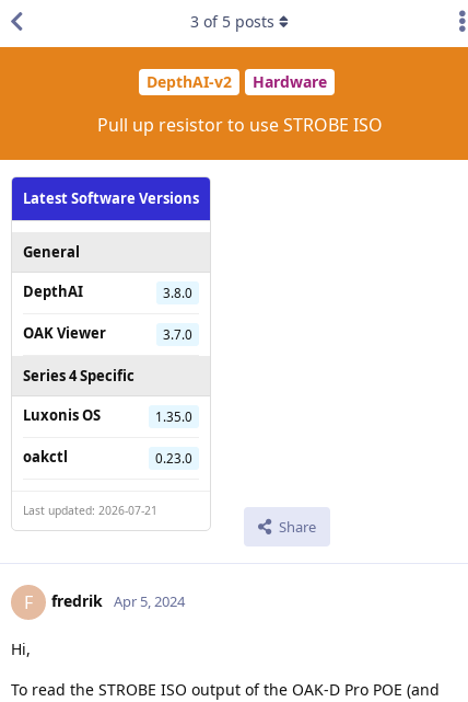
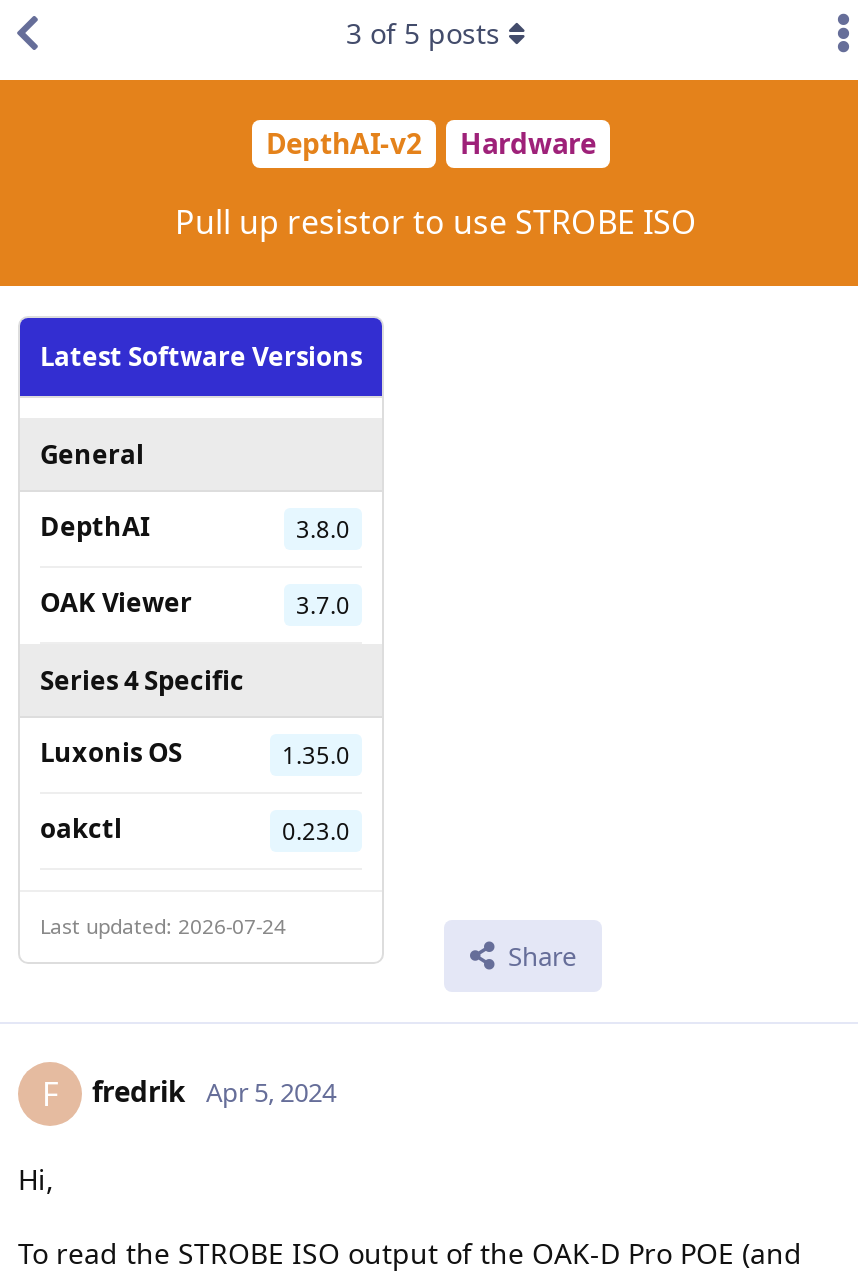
- Last updated: 2026-07-21
+ Last updated: 2026-07-24
